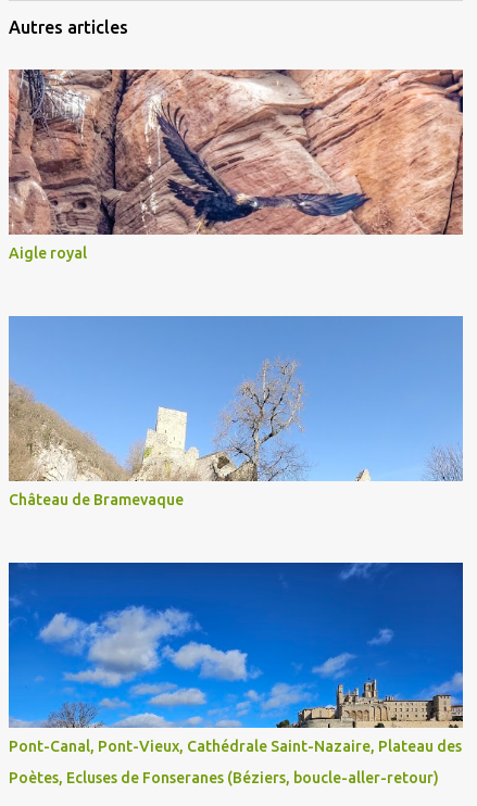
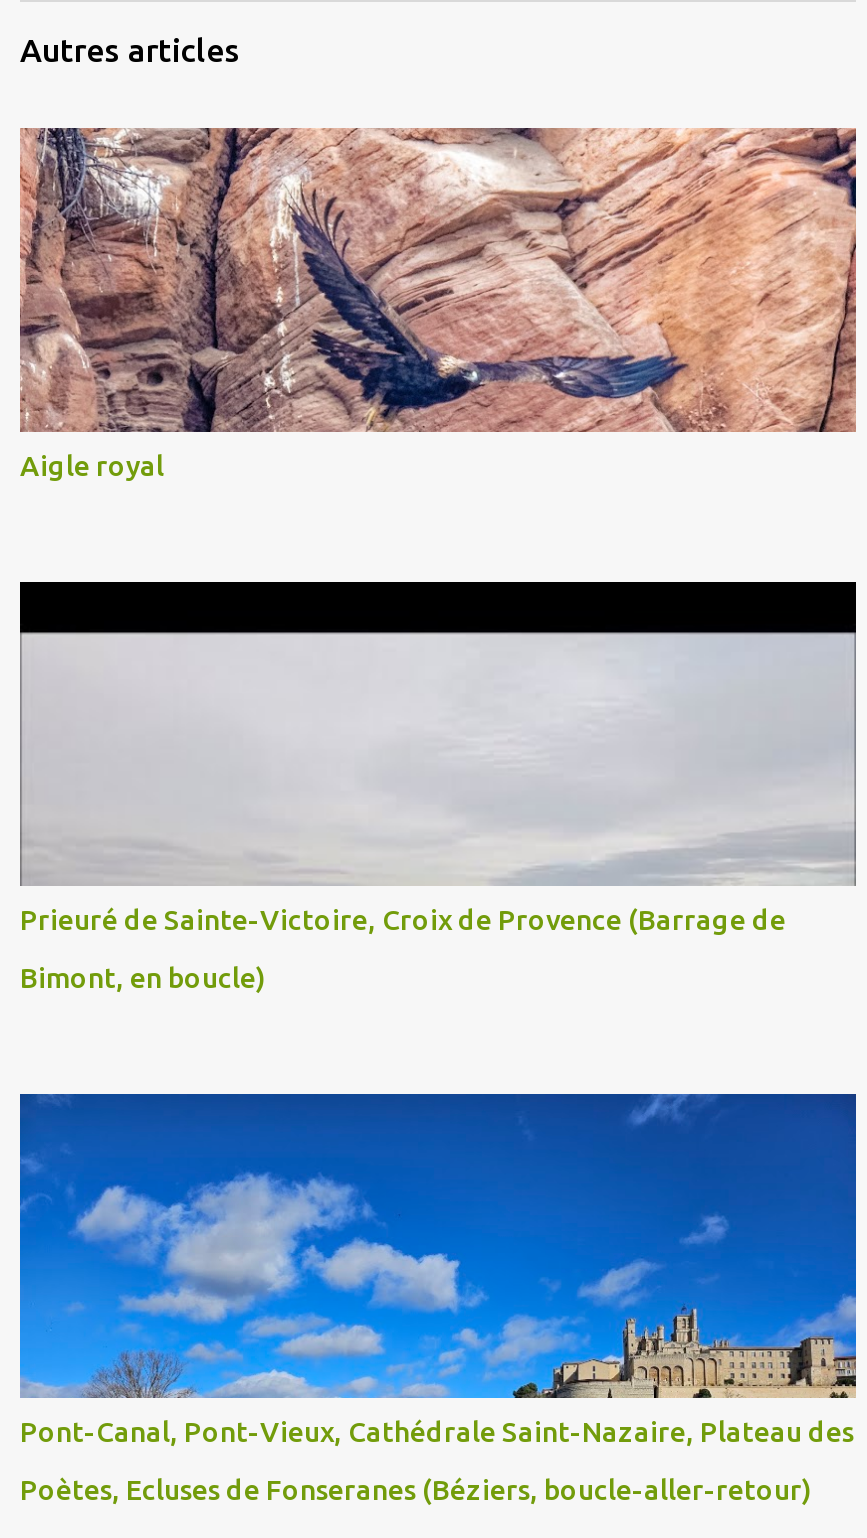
- [image]
- Château de Bramevaque
+ [image]
+ Prieuré de Sainte-Victoire, Croix de Provence (Barrage de
+ Bimont, en boucle)
